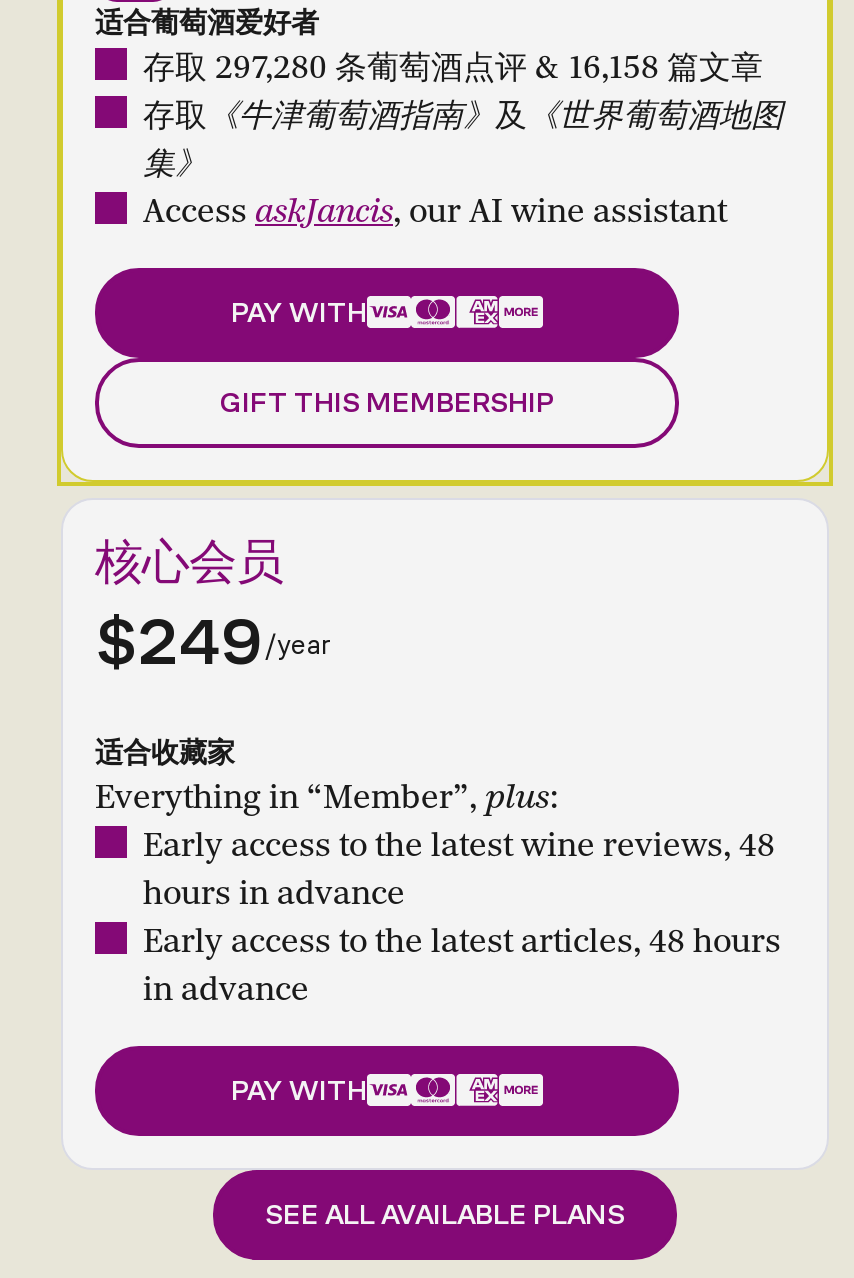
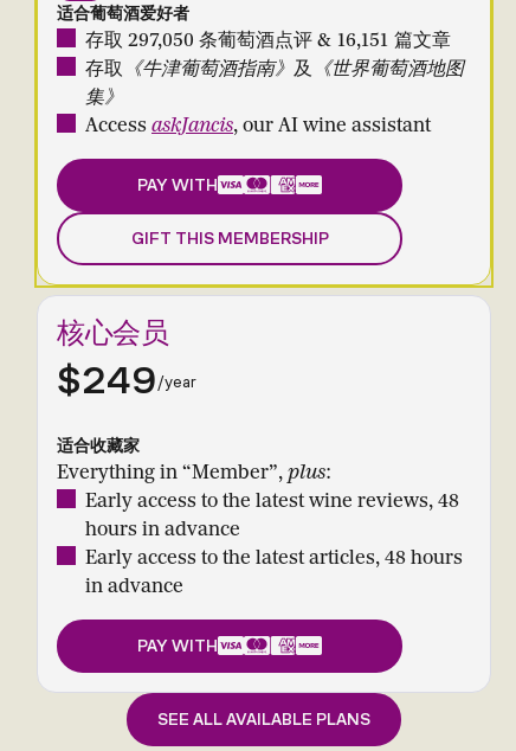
- 存取 297,280 条葡萄酒点评 & 16,158 篇文章
+ 存取 297,050 条葡萄酒点评 & 16,151 篇文章
